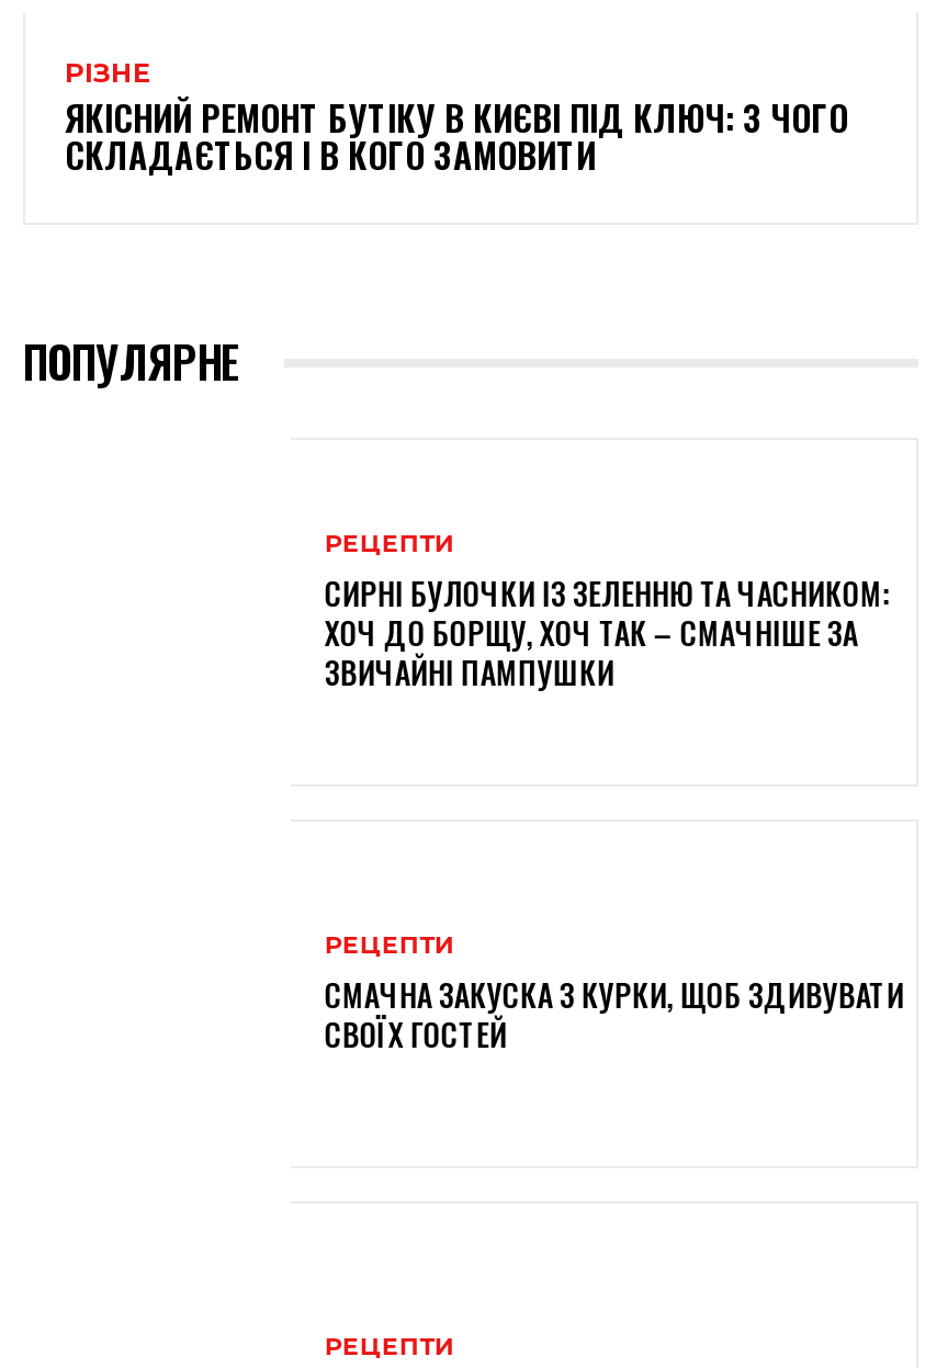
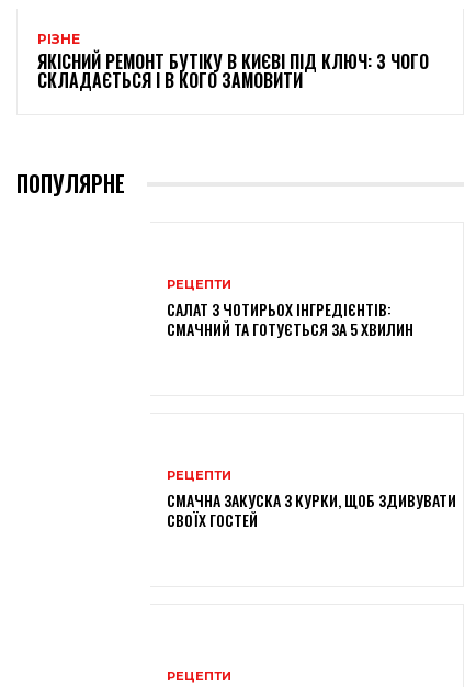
- СИРНІ БУЛОЧКИ ІЗ ЗЕЛЕННЮ ТА ЧАСНИКОМ:
- ХОЧ ДО БОРЩУ, ХОЧ ТАК – СМАЧНІШЕ ЗА
- ЗВИЧАЙНІ ПАМПУШКИ
+ САЛАТ З ЧОТИРЬОХ ІНГРЕДІЄНТІВ:
+ СМАЧНИЙ ТА ГОТУЄТЬСЯ ЗА 5 ХВИЛИН
